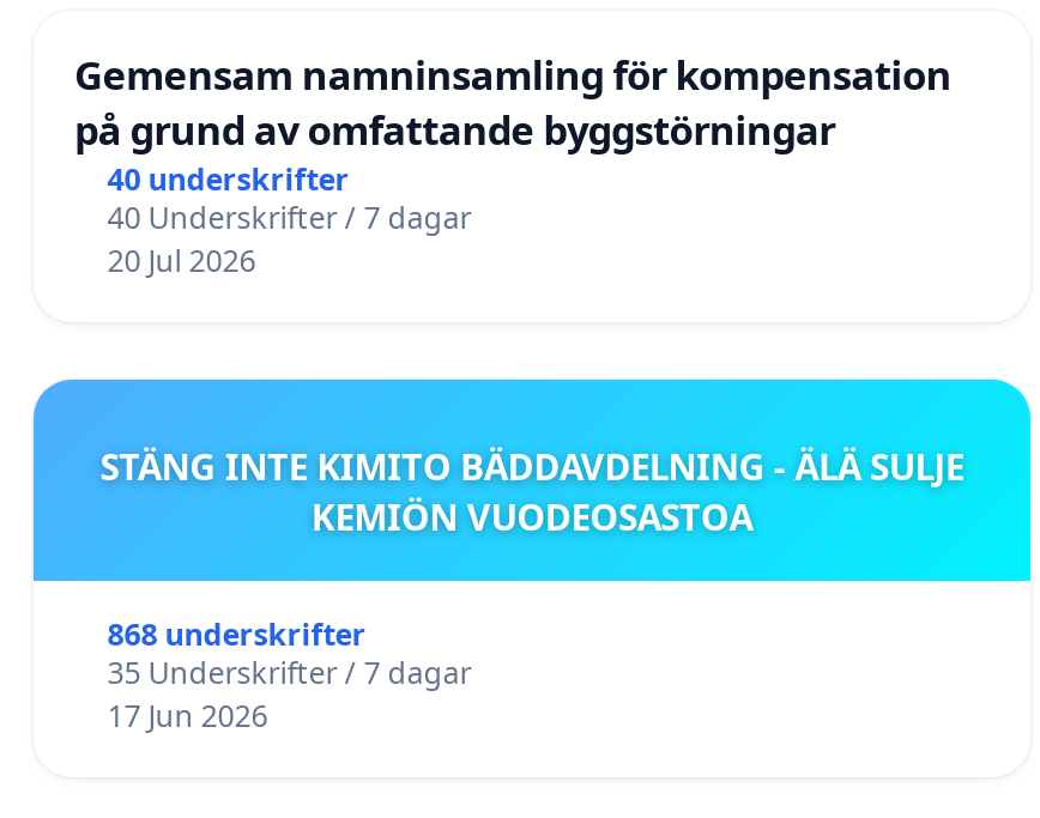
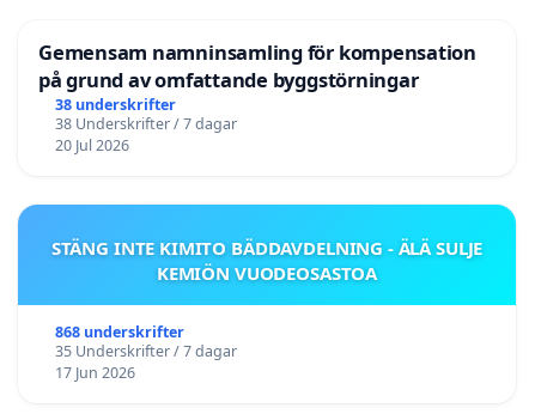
- 40 underskrifter
+ 38 underskrifter

- 40 Underskrifter / 7 dagar
+ 38 Underskrifter / 7 dagar
